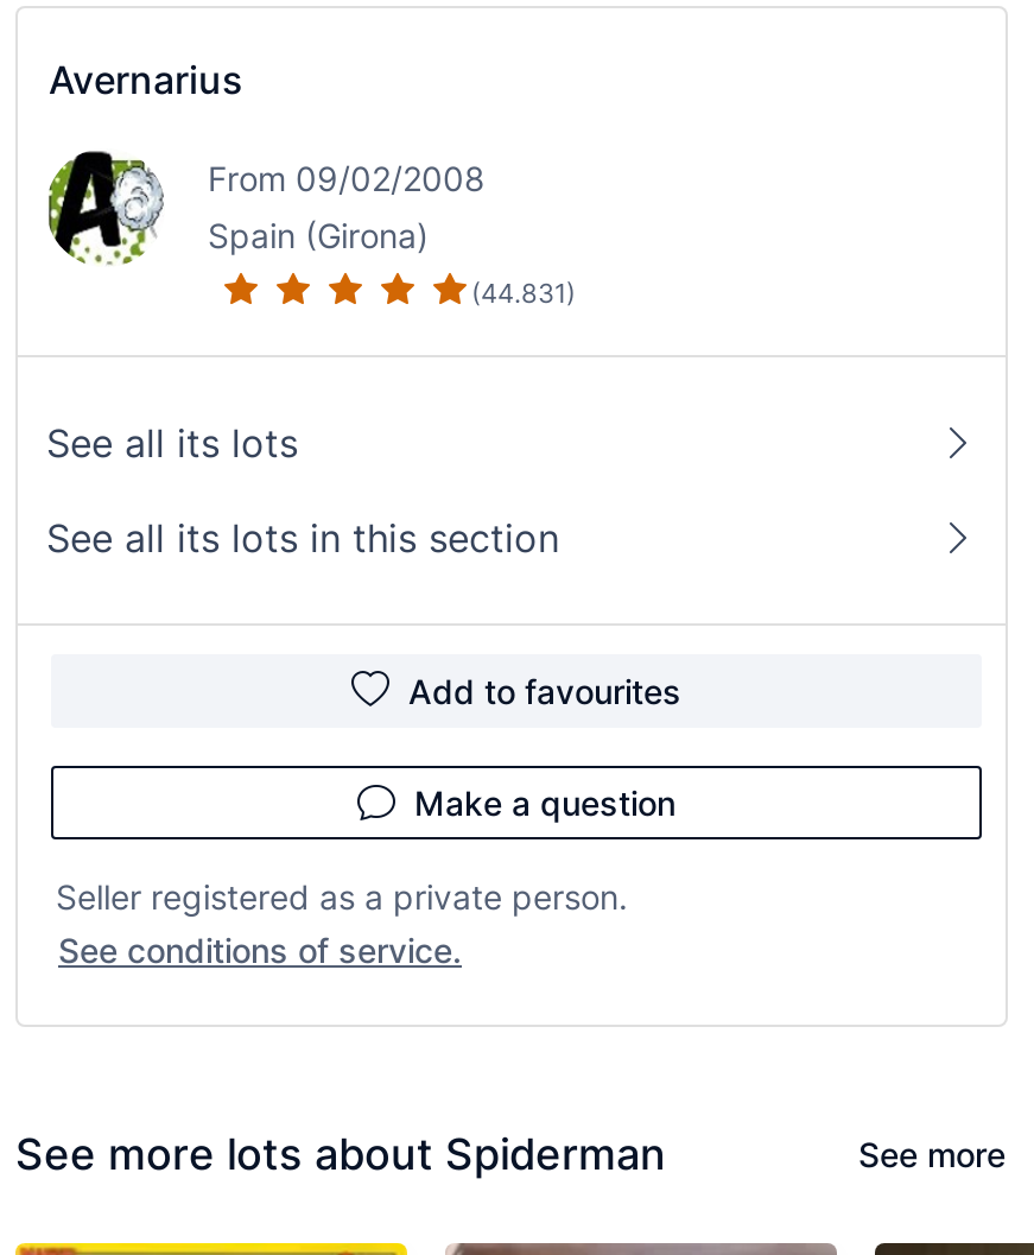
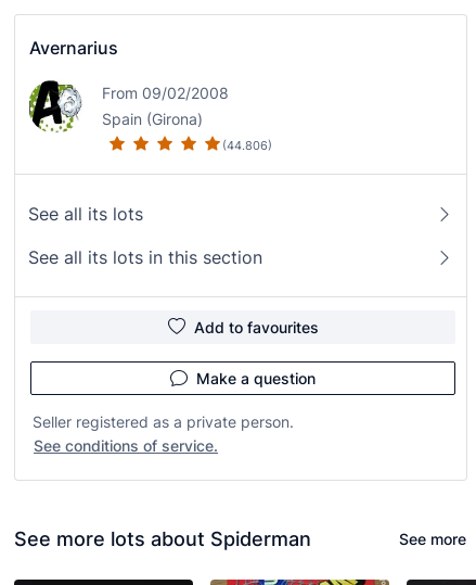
- (44.831)
+ (44.806)
